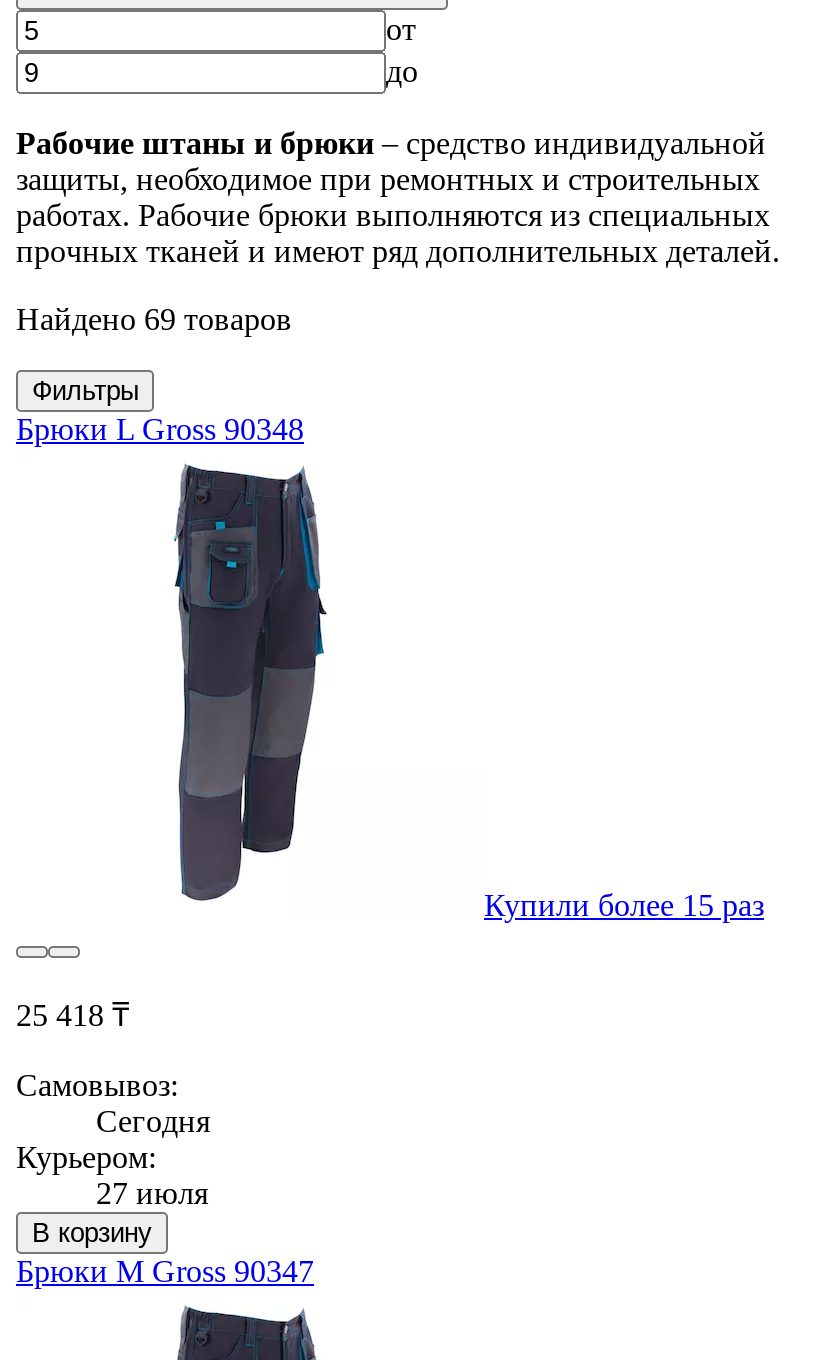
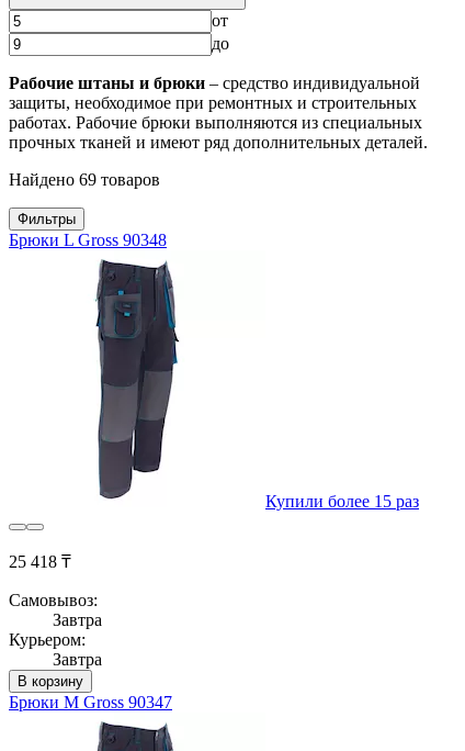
- Сегодня
+ Завтра

- 27 июля
+ Завтра
